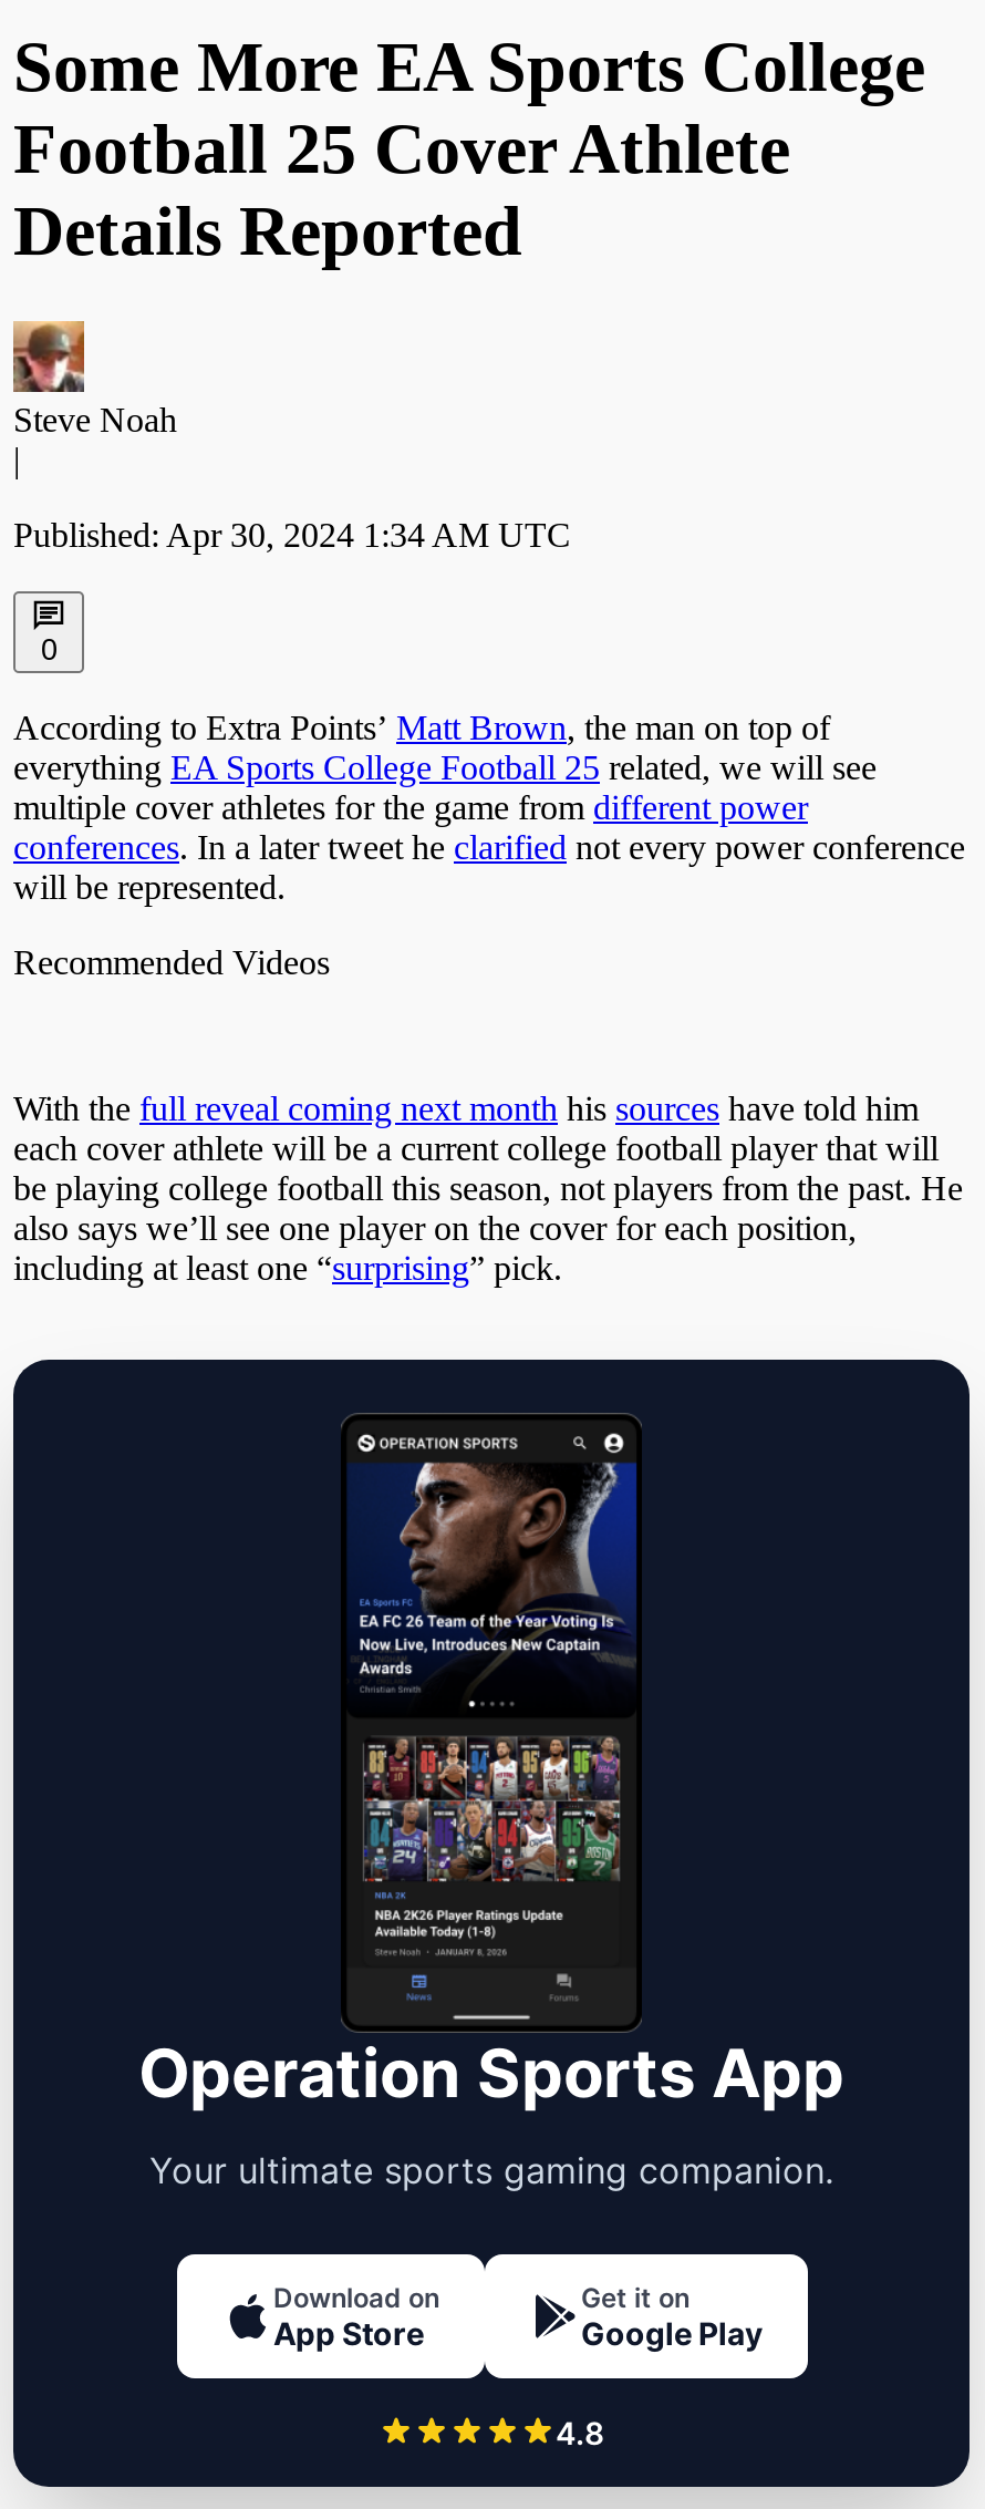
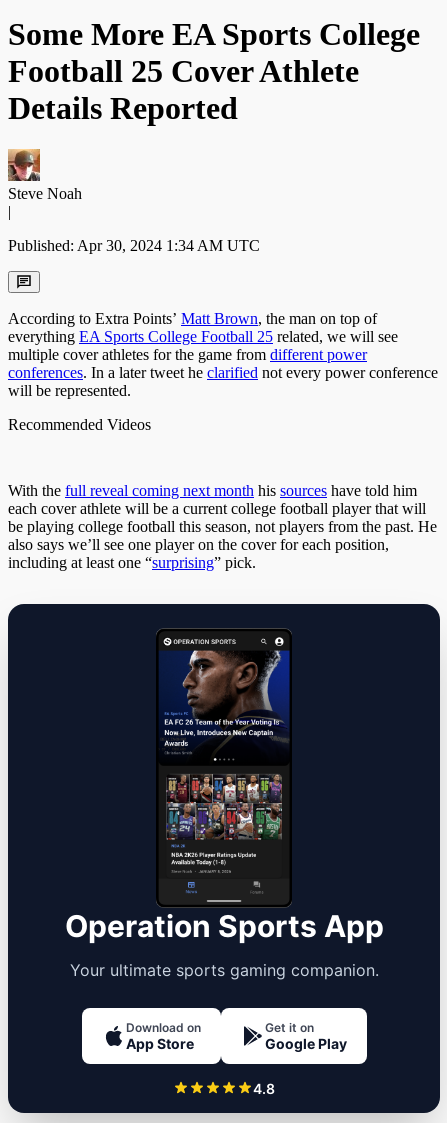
- 0
